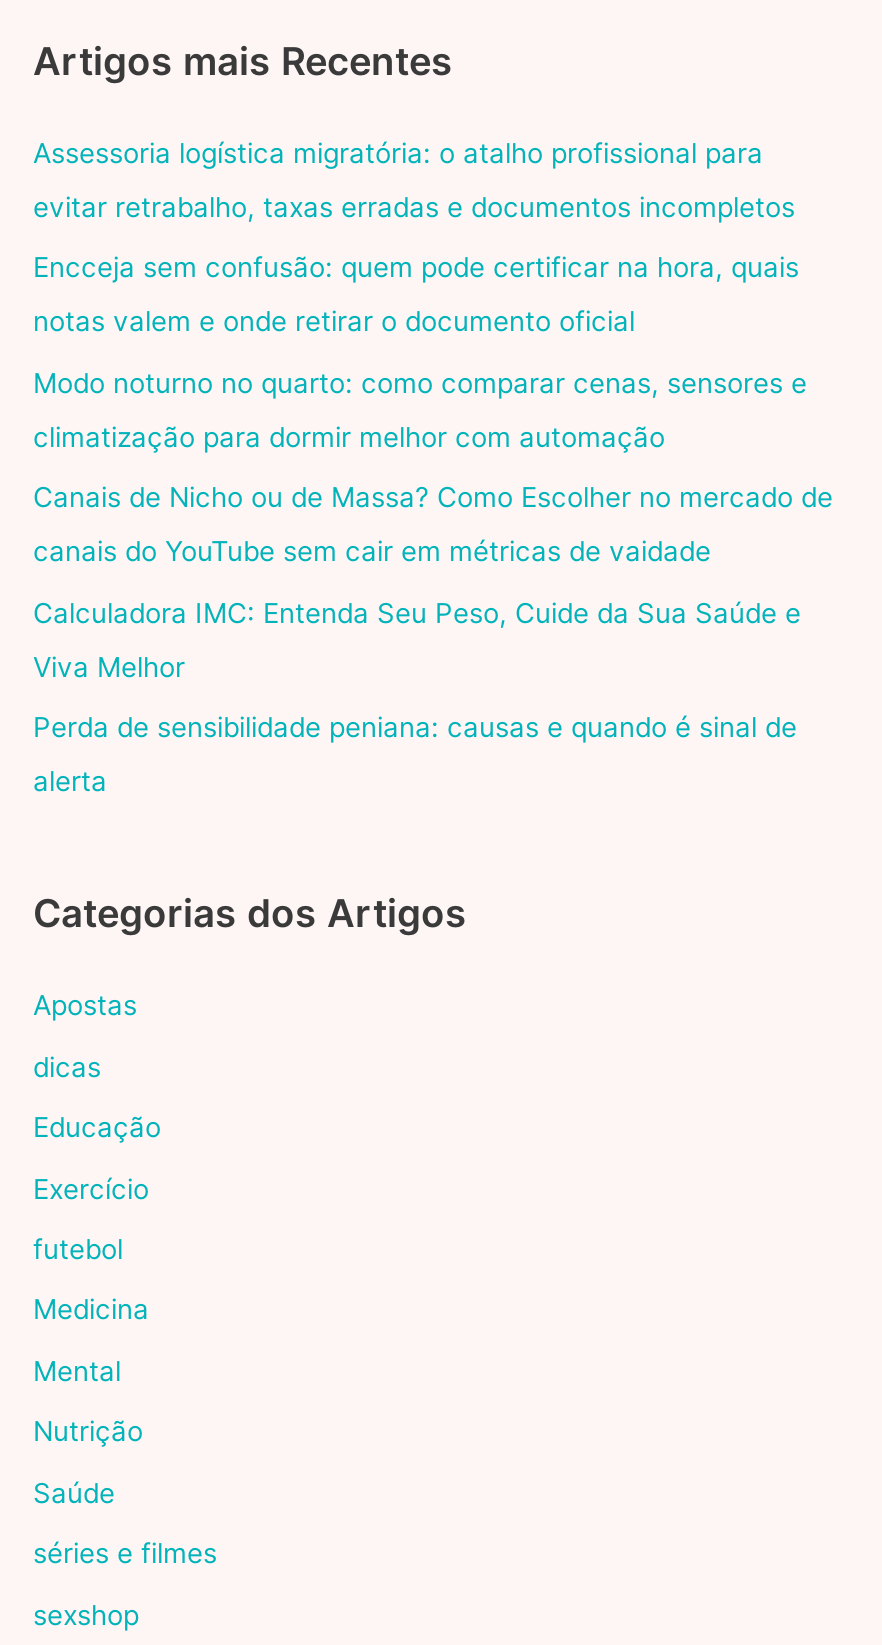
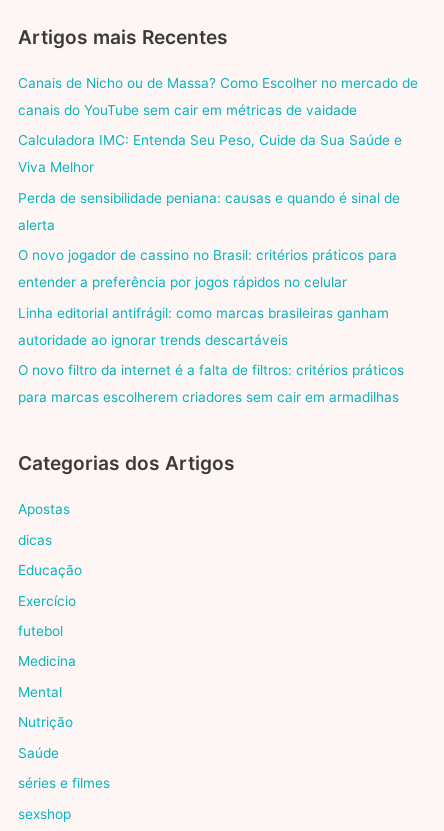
- Assessoria logística migratória: o atalho profissional para
- evitar retrabalho, taxas erradas e documentos incompletos
- Encceja sem confusão: quem pode certificar na hora, quais
- notas valem e onde retirar o documento oficial
- Modo noturno no quarto: como comparar cenas, sensores e
- climatização para dormir melhor com automação

moved up: Canais de Nicho ou de Massa? Como Escolher no mercado de | canais do YouTube sem cair em métricas de vaidade | Calculadora IMC: Entenda Seu Peso, Cuide da Sua Saúde e | Viva Melhor | Perda de sensibilidade peniana: causas e quando é sinal de | alerta

+ O novo jogador de cassino no Brasil: critérios práticos para
+ entender a preferência por jogos rápidos no celular
+ Linha editorial antifrágil: como marcas brasileiras ganham
+ autoridade ao ignorar trends descartáveis
+ O novo filtro da internet é a falta de filtros: critérios práticos
+ para marcas escolherem criadores sem cair em armadilhas
